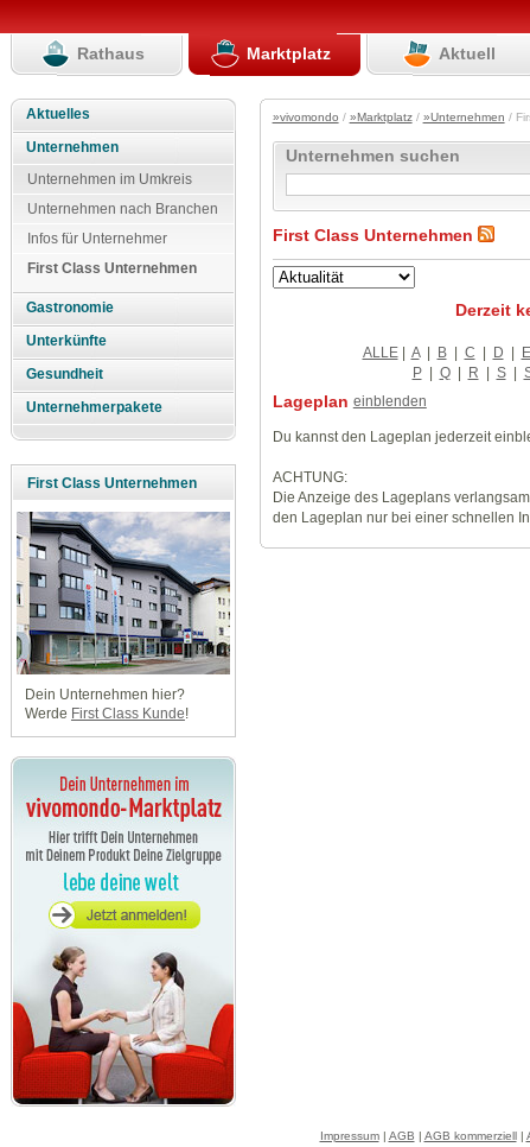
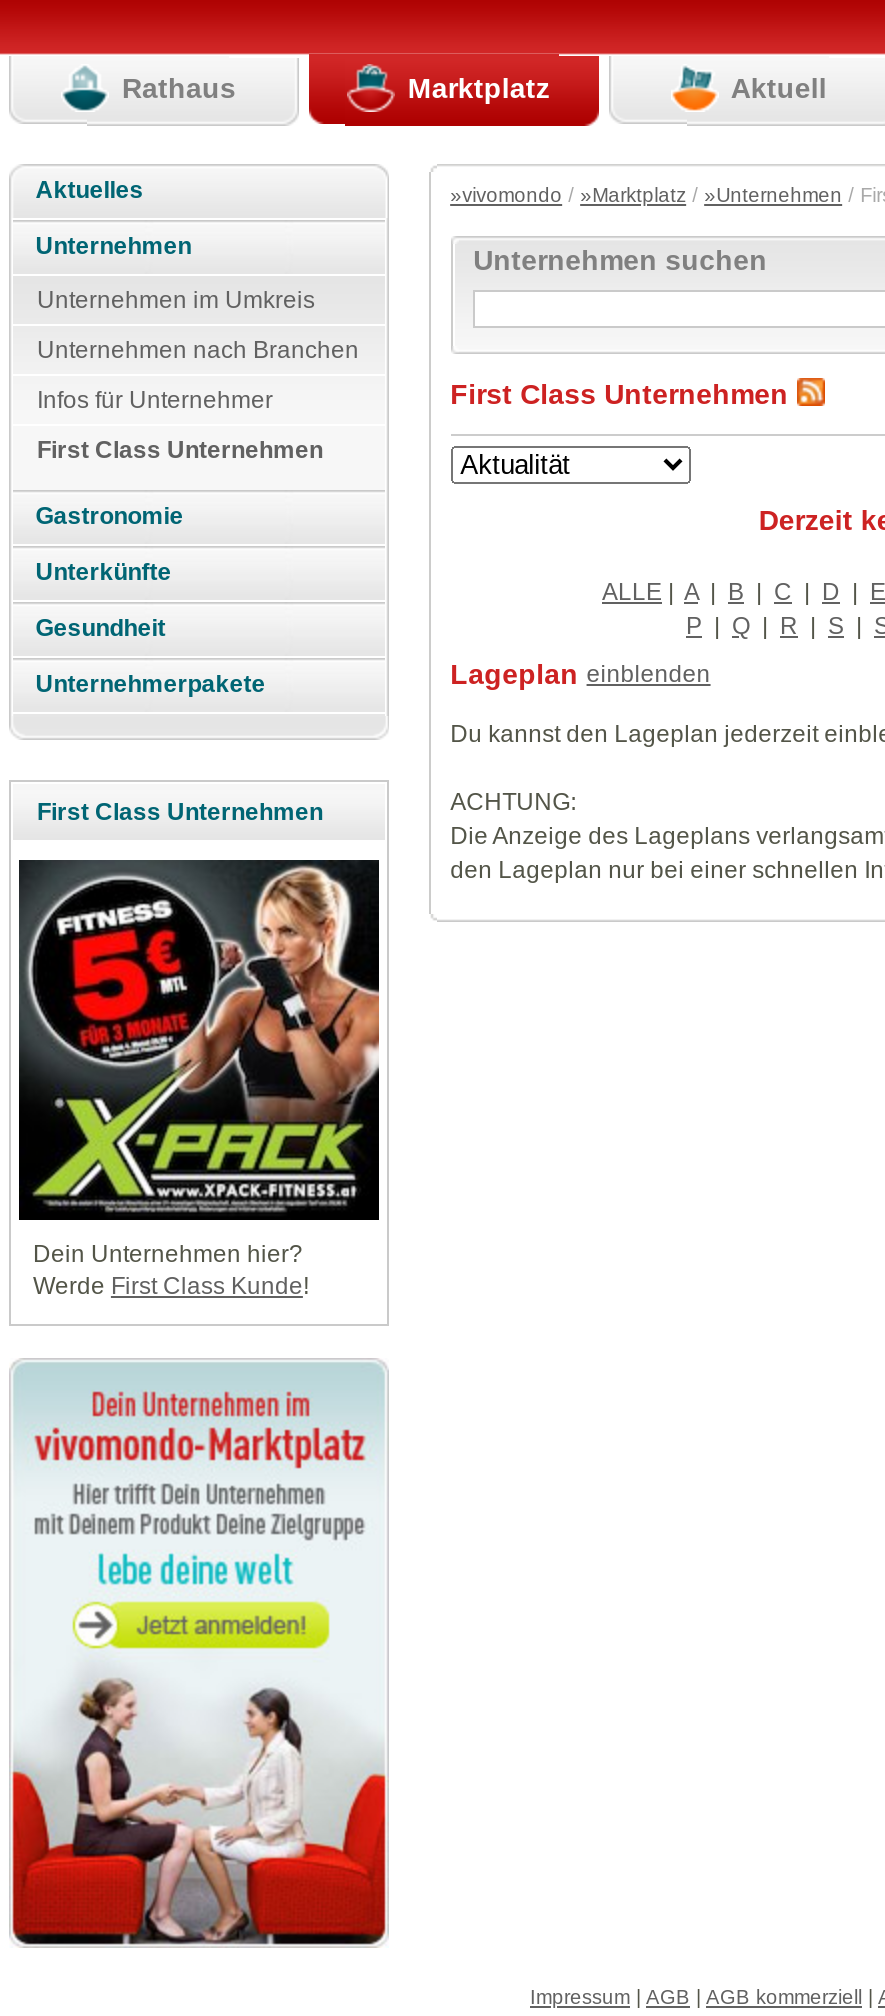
- [image]
+ [image]
